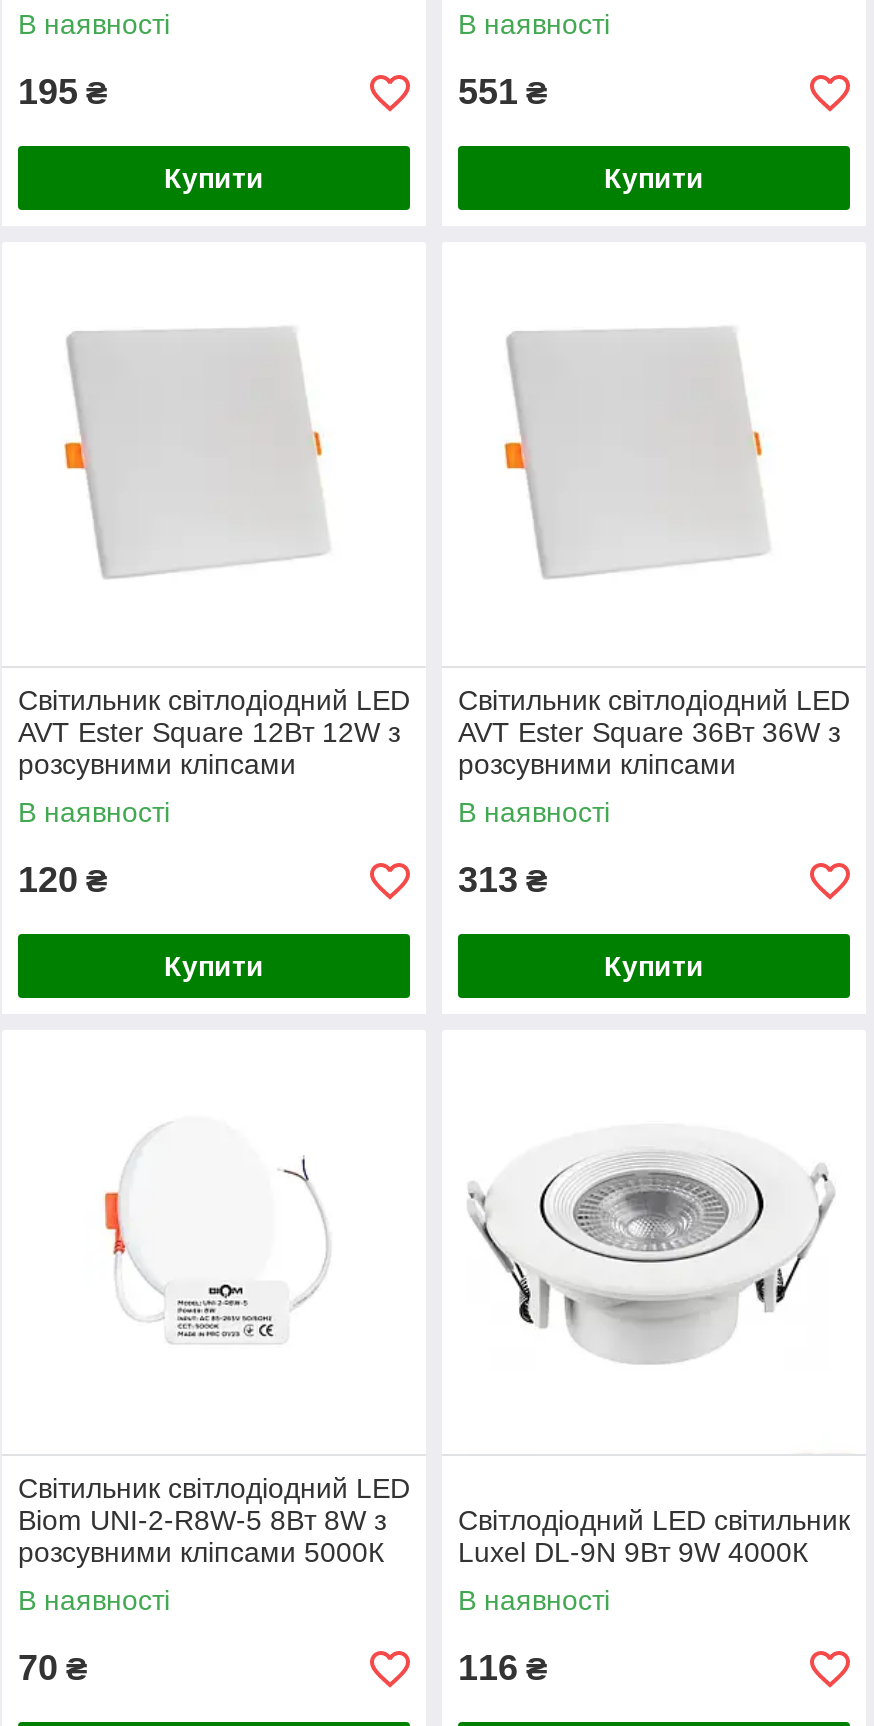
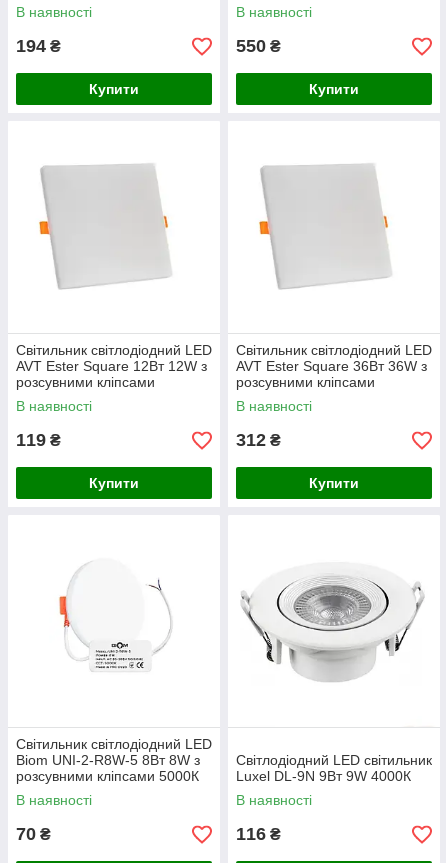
- 195 ₴
+ 194 ₴

- 551 ₴
+ 550 ₴

- 120 ₴
+ 119 ₴

- 313 ₴
+ 312 ₴
